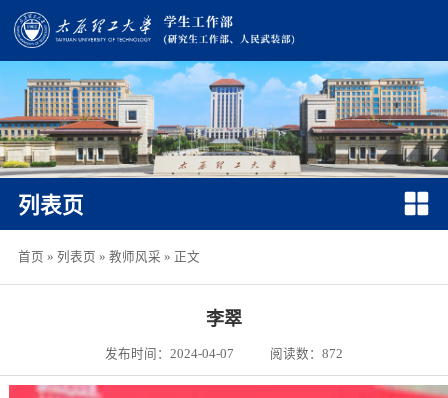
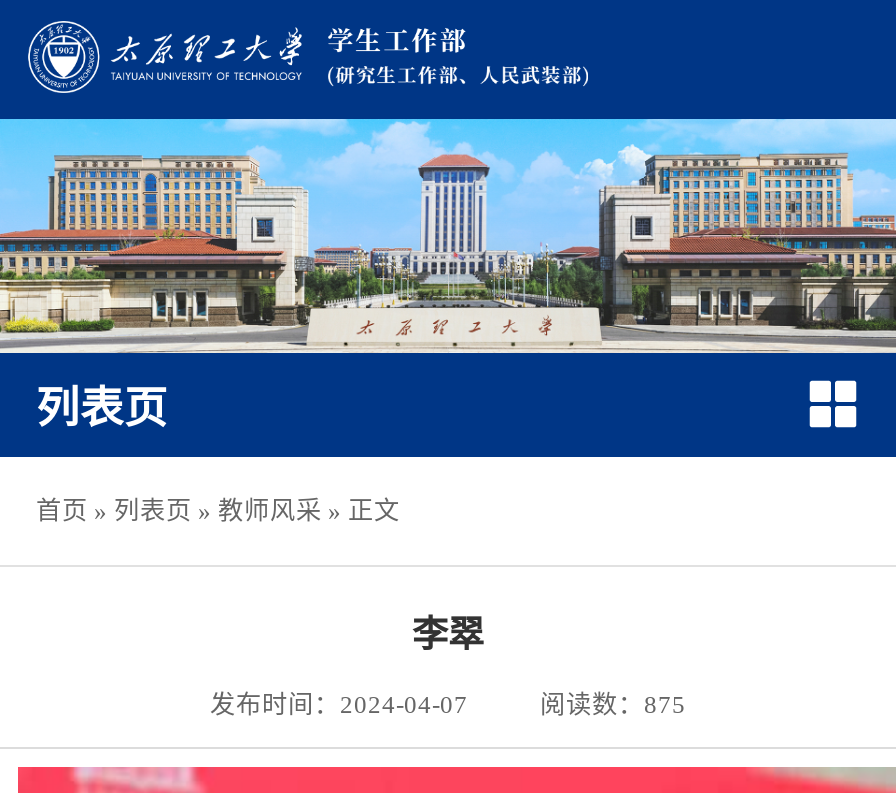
- 阅读数：872
+ 阅读数：875
